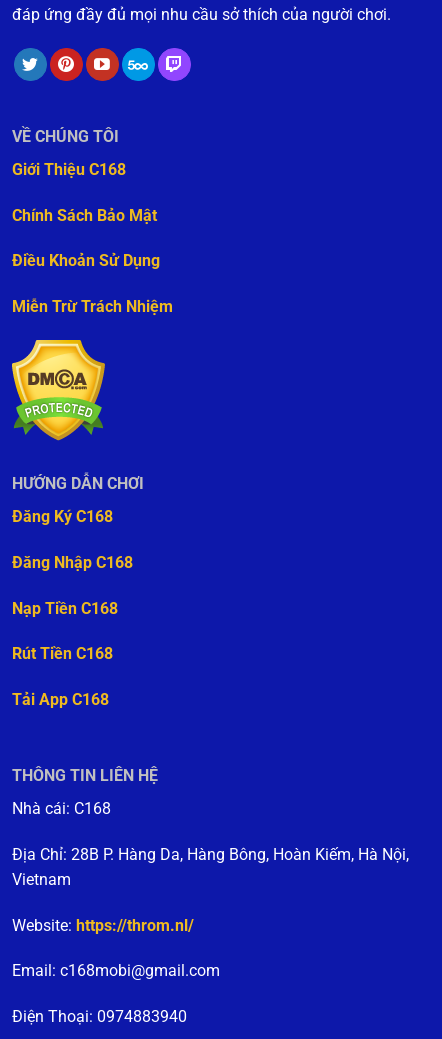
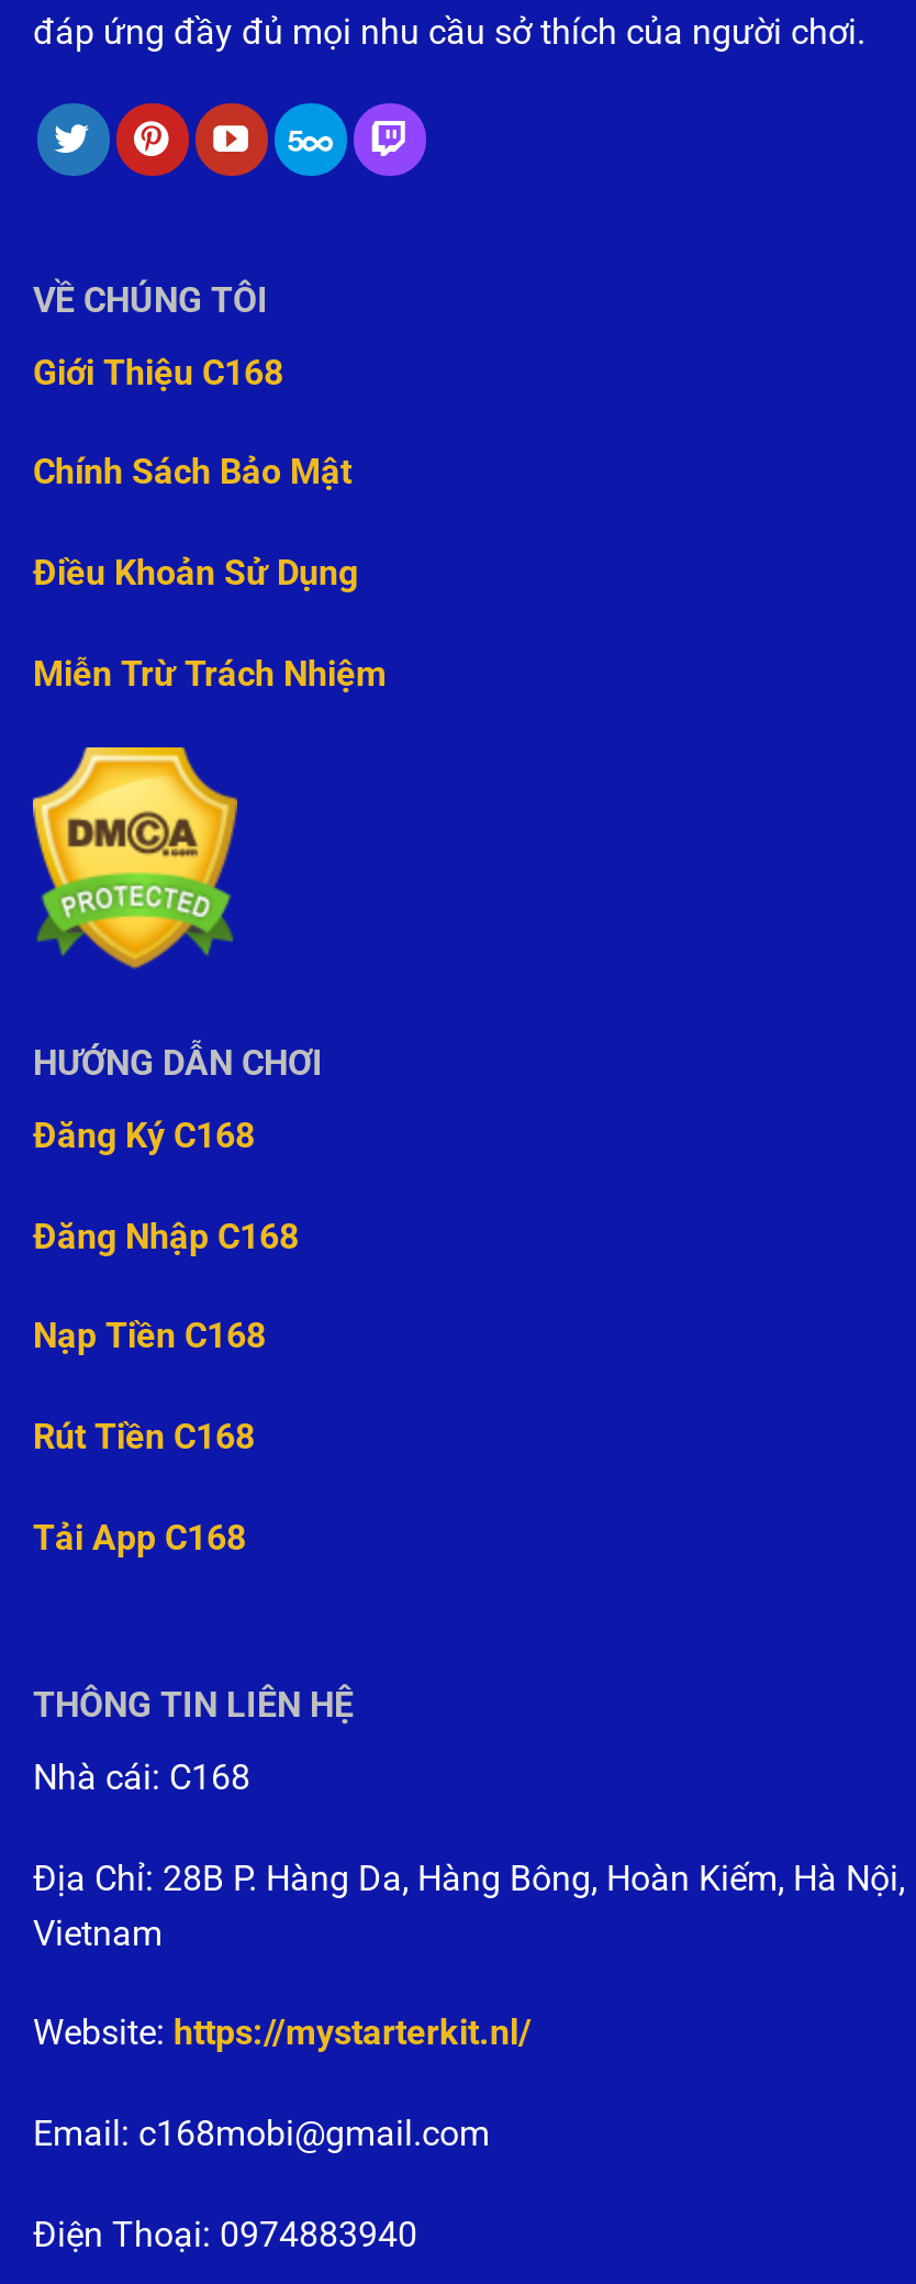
- Website: https://throm.nl/
+ Website: https://mystarterkit.nl/
